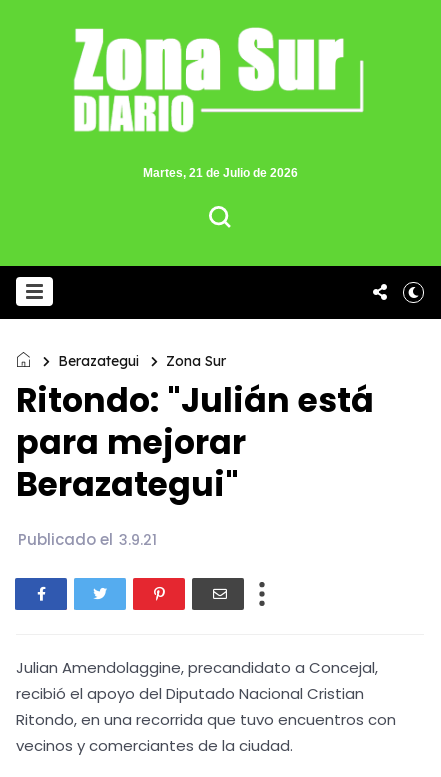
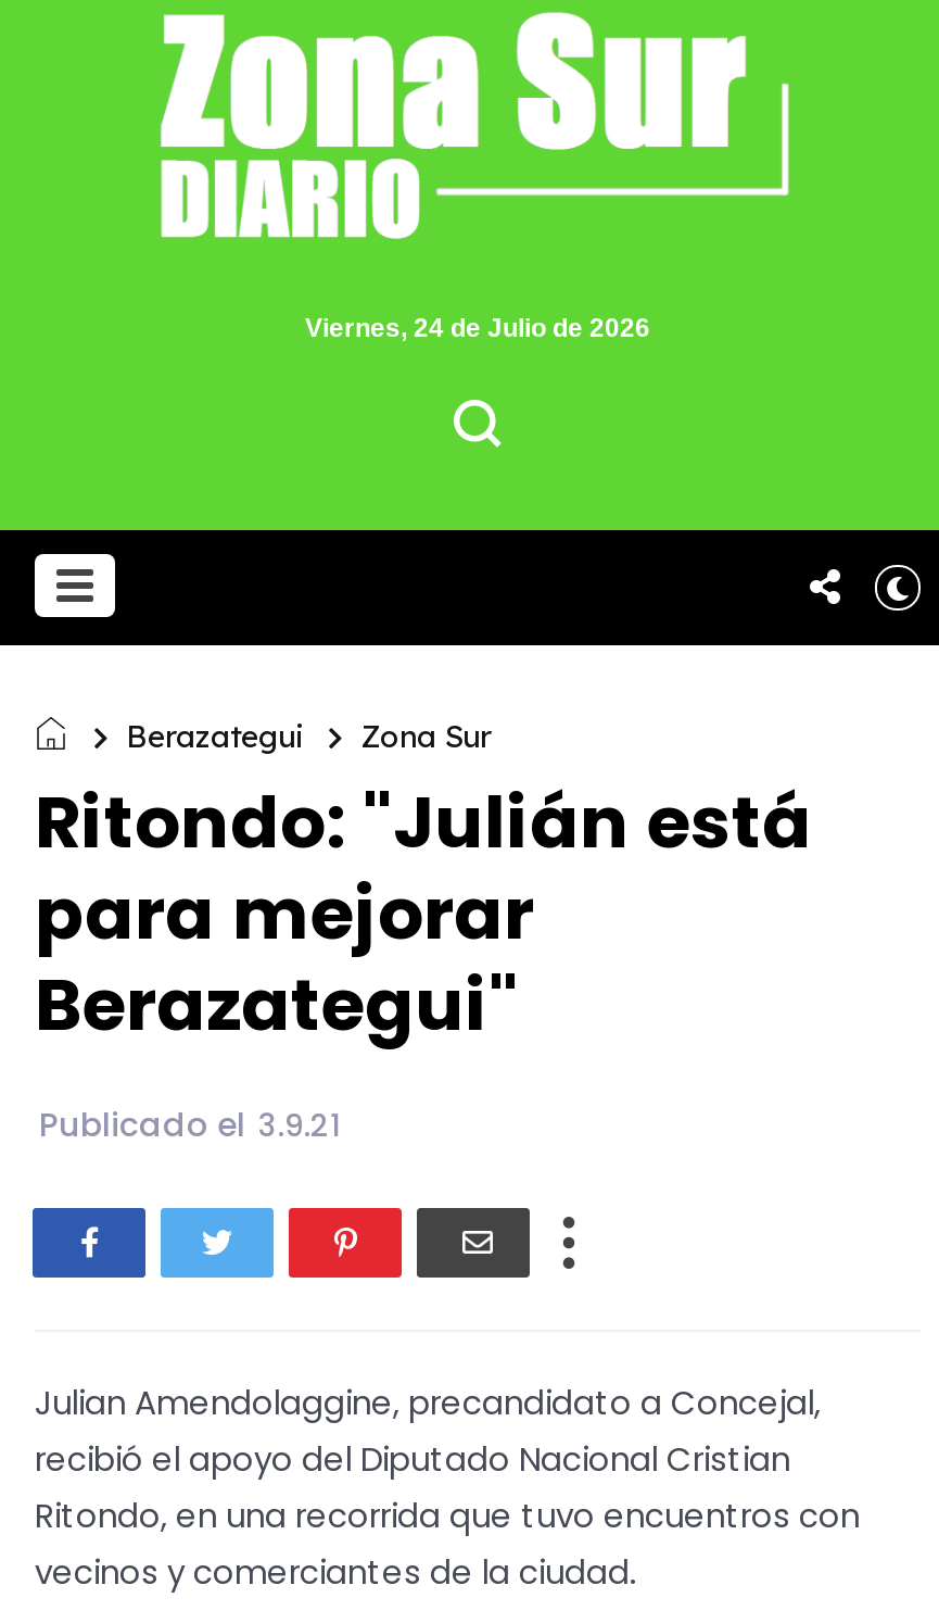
- Martes, 21 de Julio de 2026
+ Viernes, 24 de Julio de 2026
